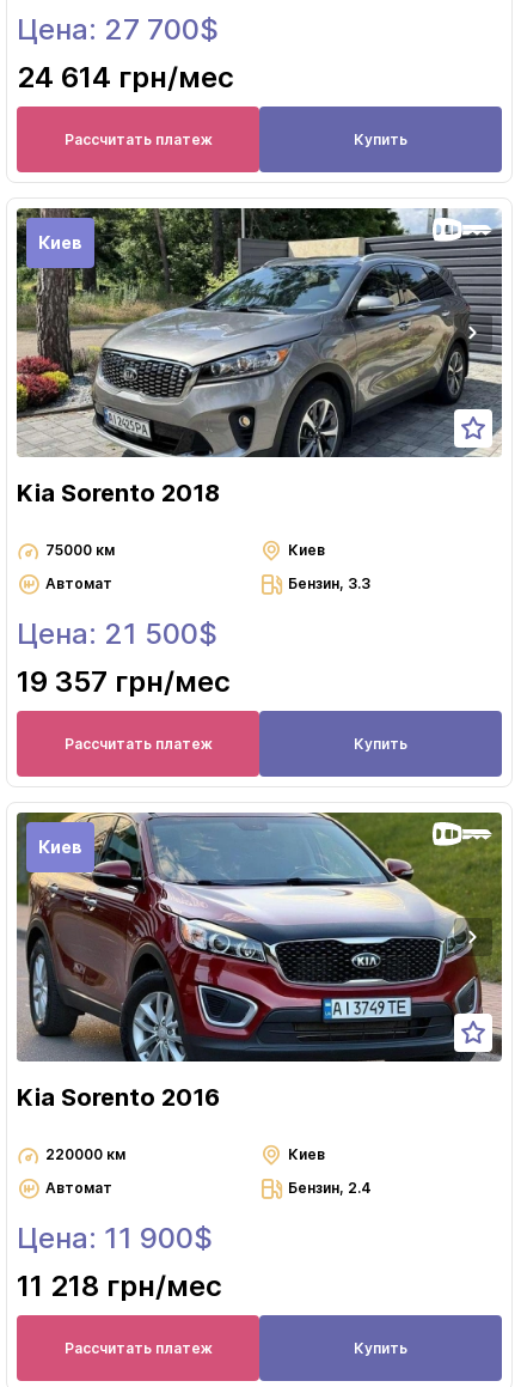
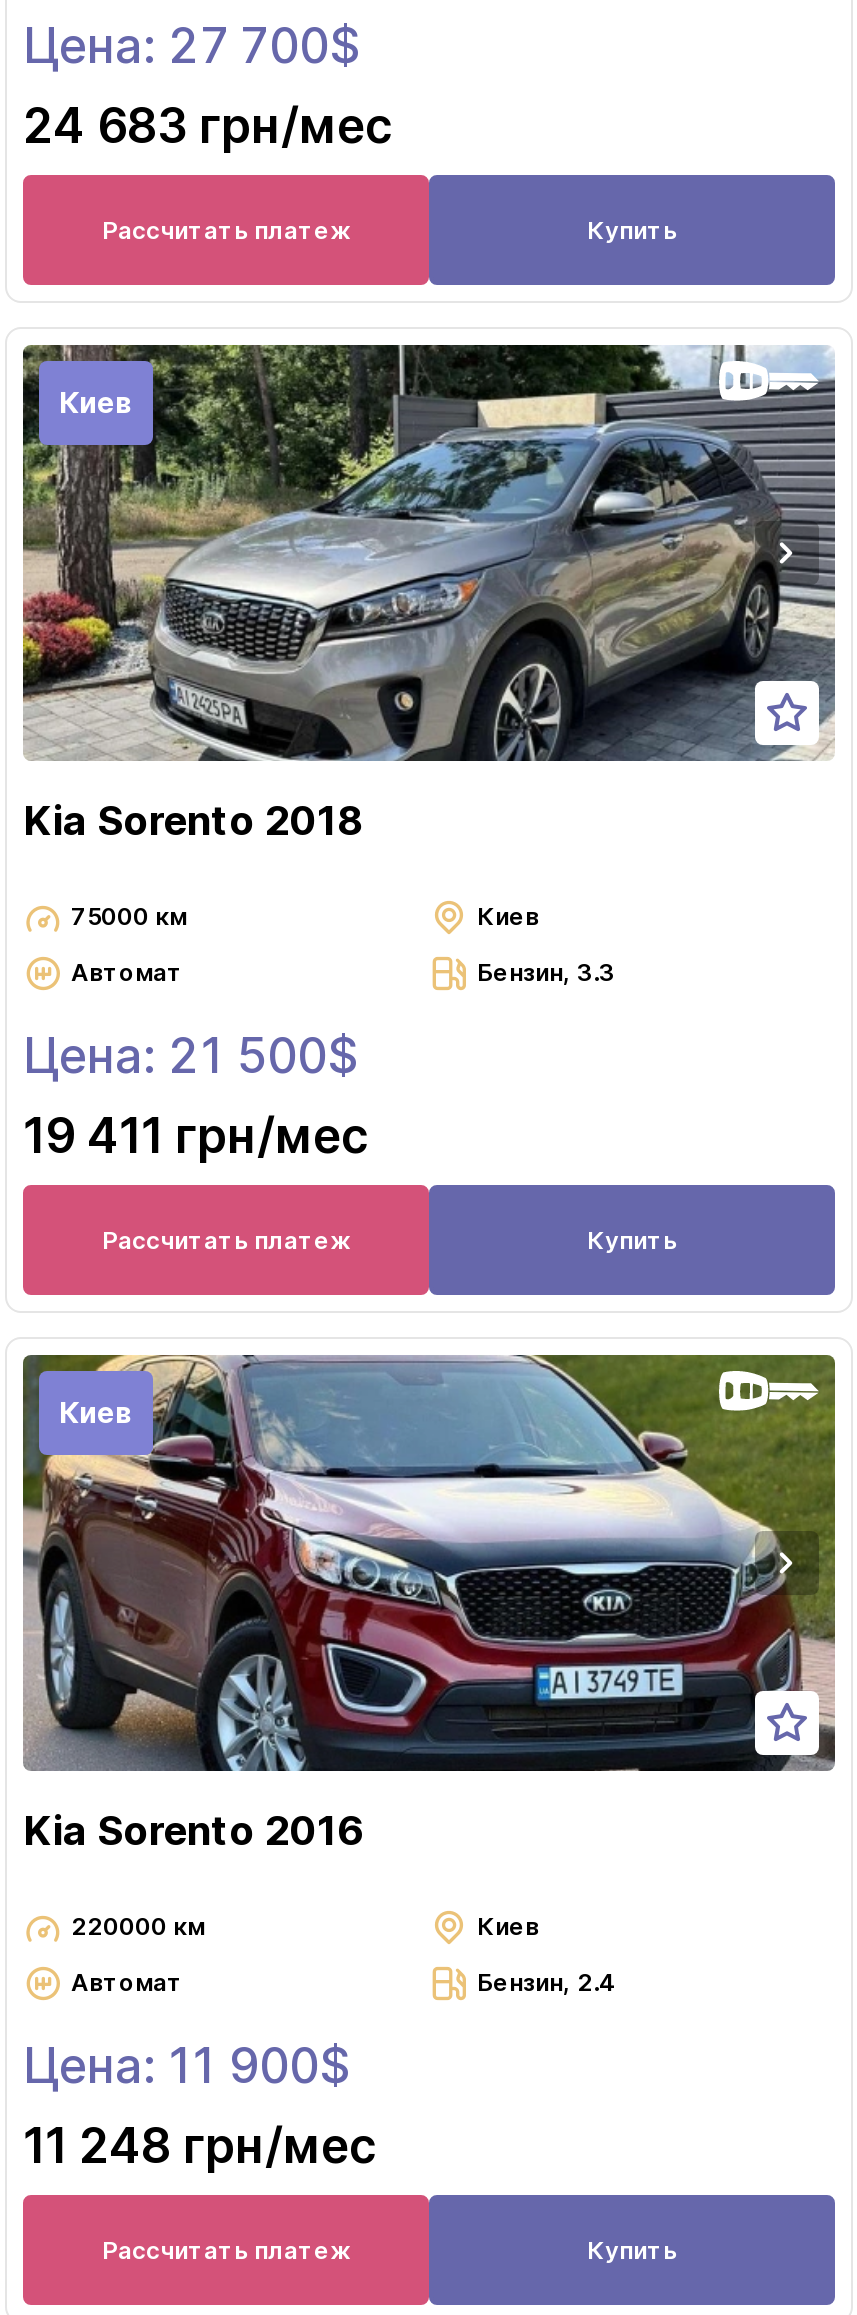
- 24 614 грн/мес
+ 24 683 грн/мес

- 19 357 грн/мес
+ 19 411 грн/мес

- 11 218 грн/мес
+ 11 248 грн/мес
